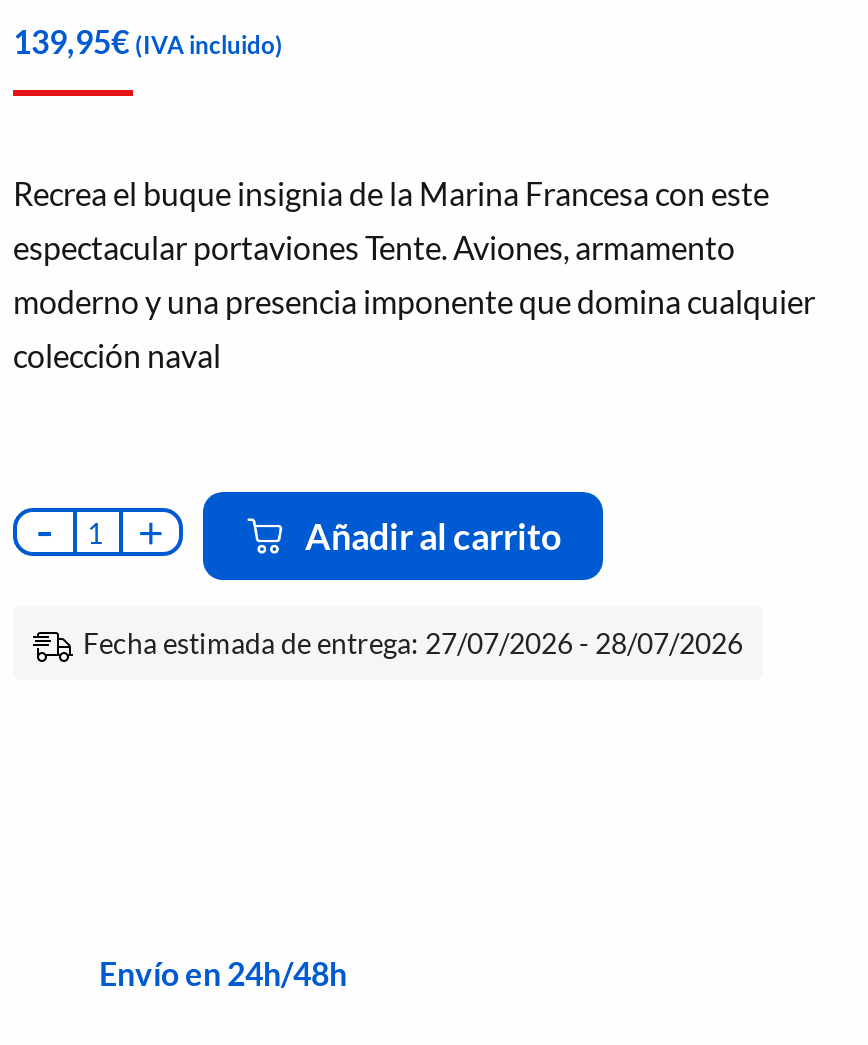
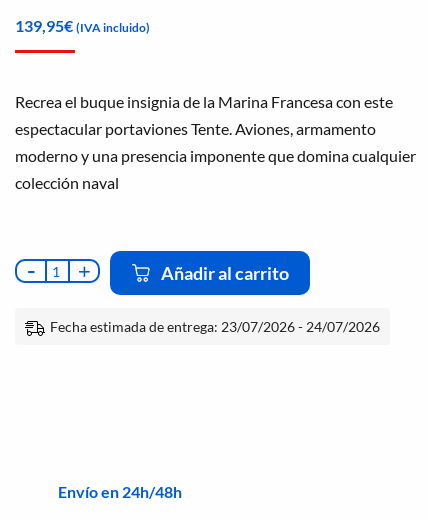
- Fecha estimada de entrega: 27/07/2026 - 28/07/2026
+ Fecha estimada de entrega: 23/07/2026 - 24/07/2026
